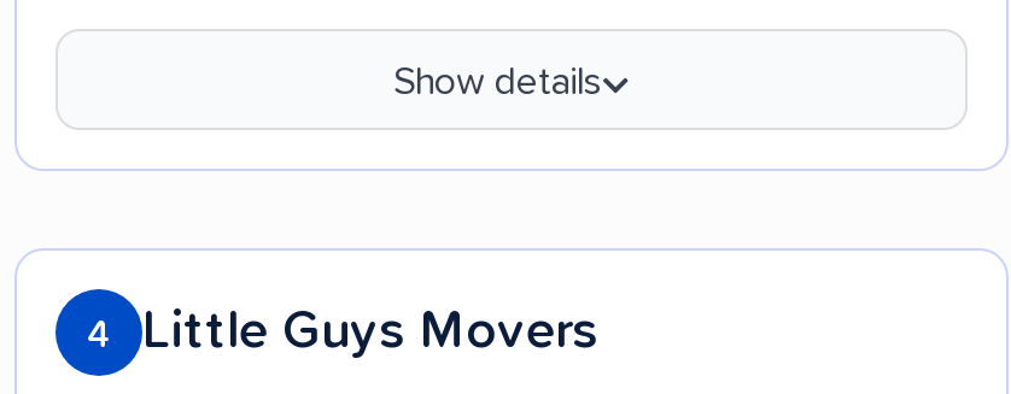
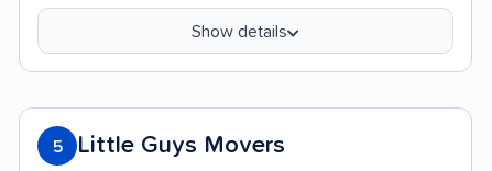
- 4 Little Guys Movers
+ 5 Little Guys Movers
